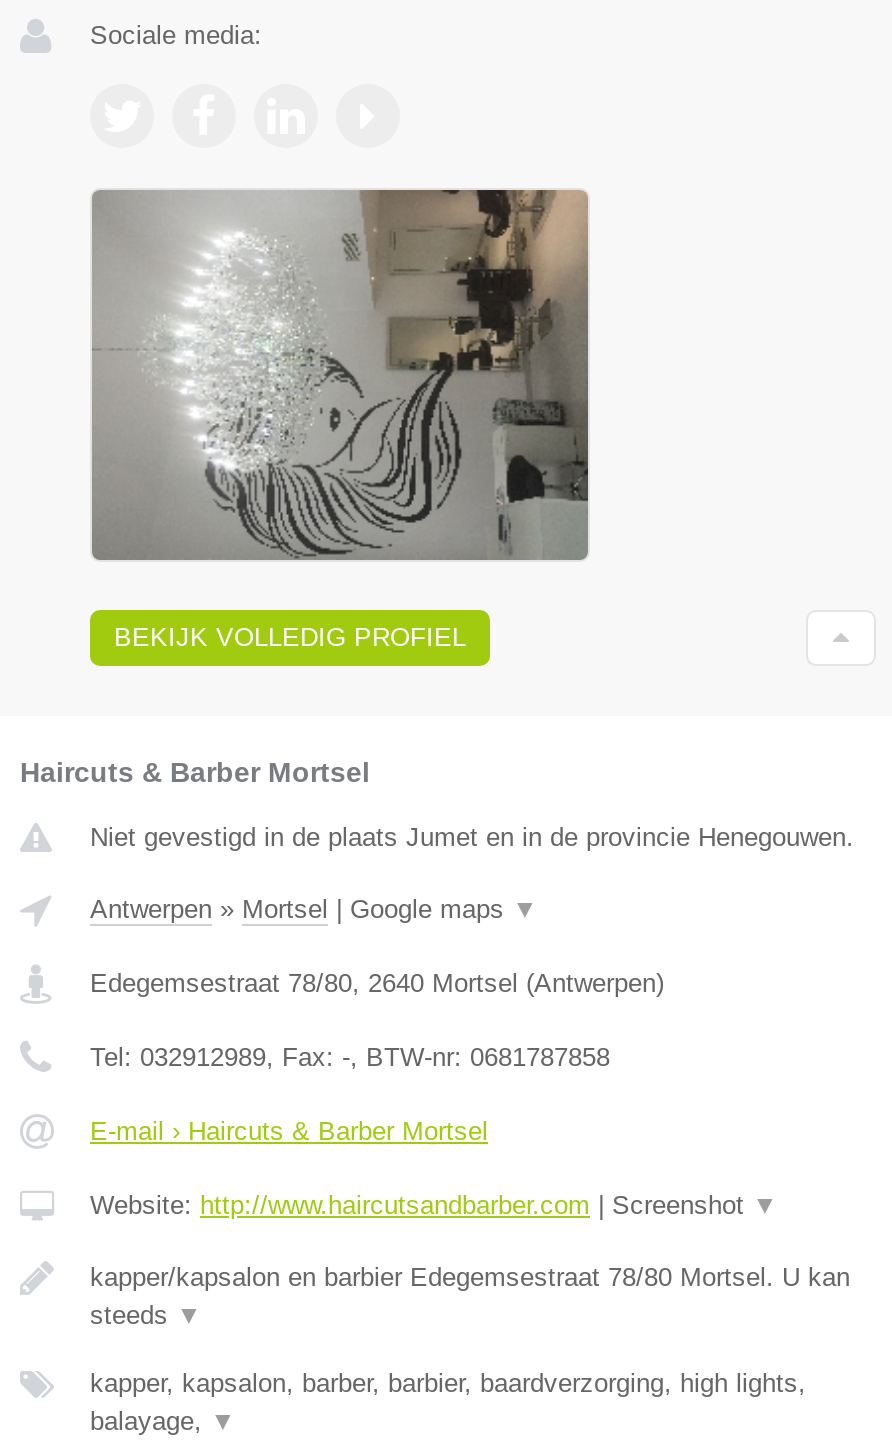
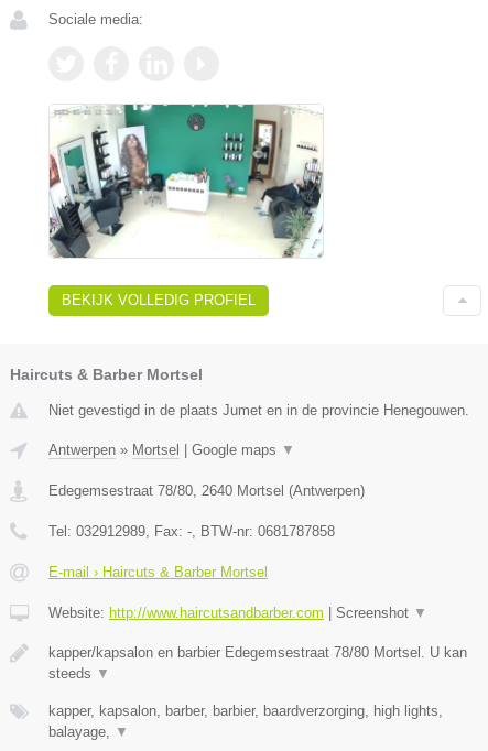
- [image]
+ [image]
